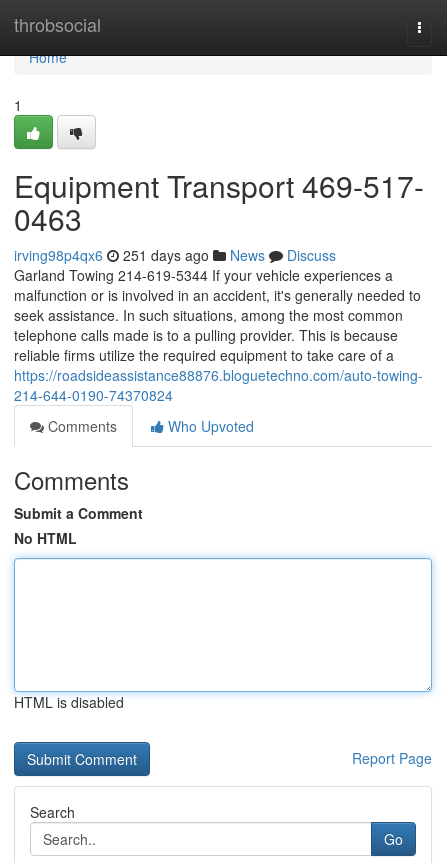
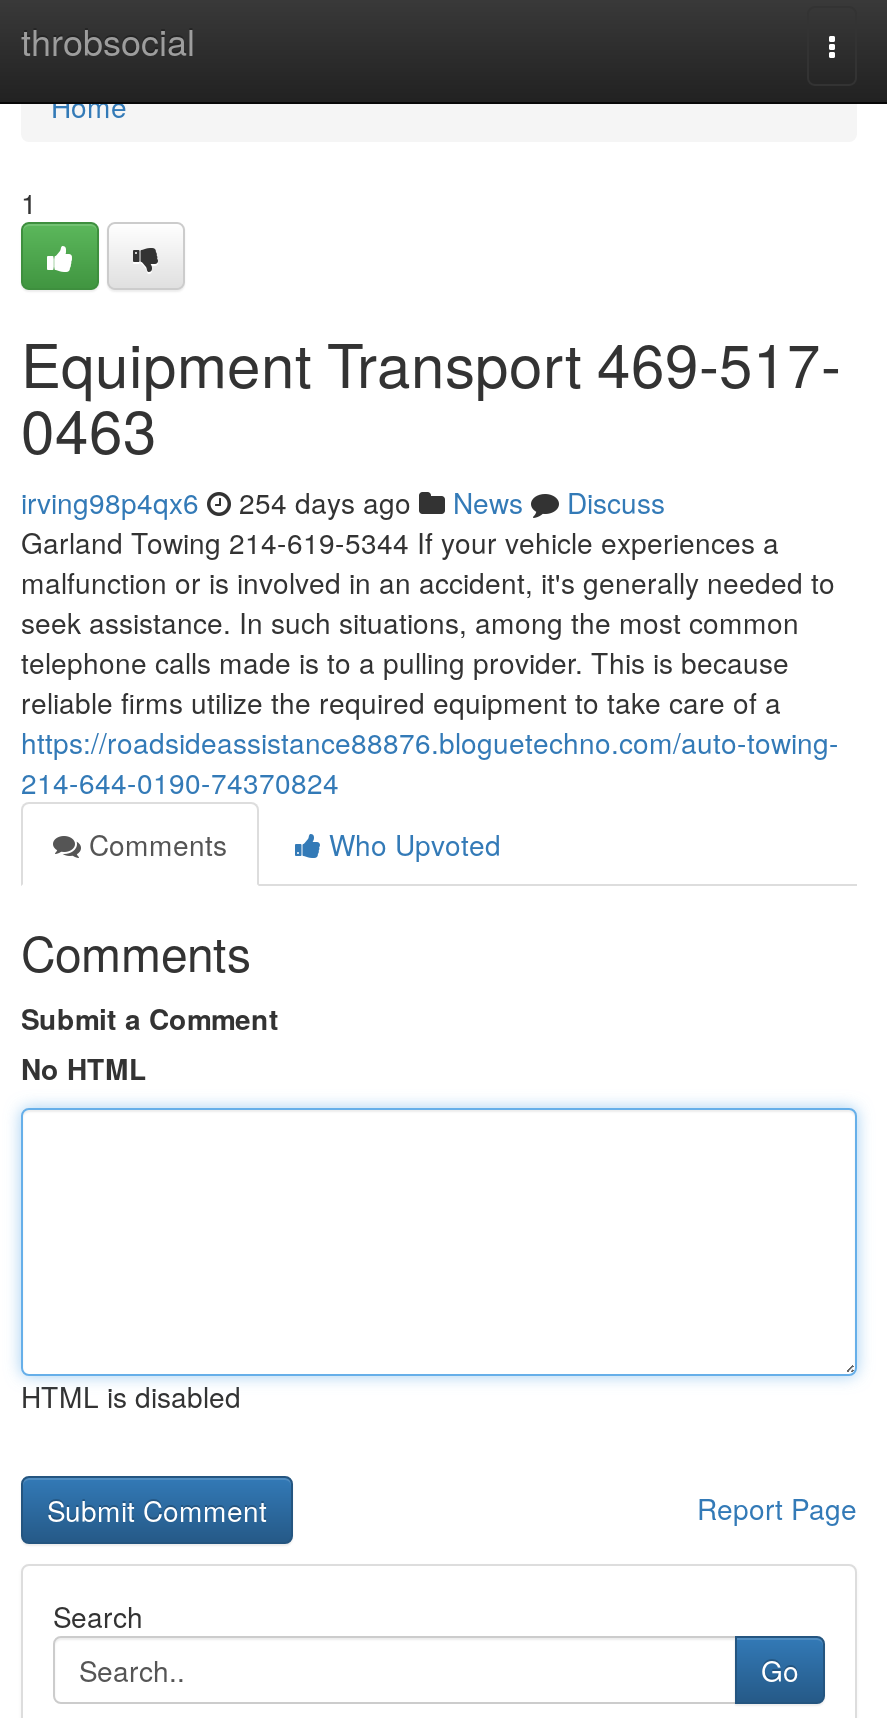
- irving98p4qx6 251 days ago News Discuss
+ irving98p4qx6 254 days ago News Discuss
